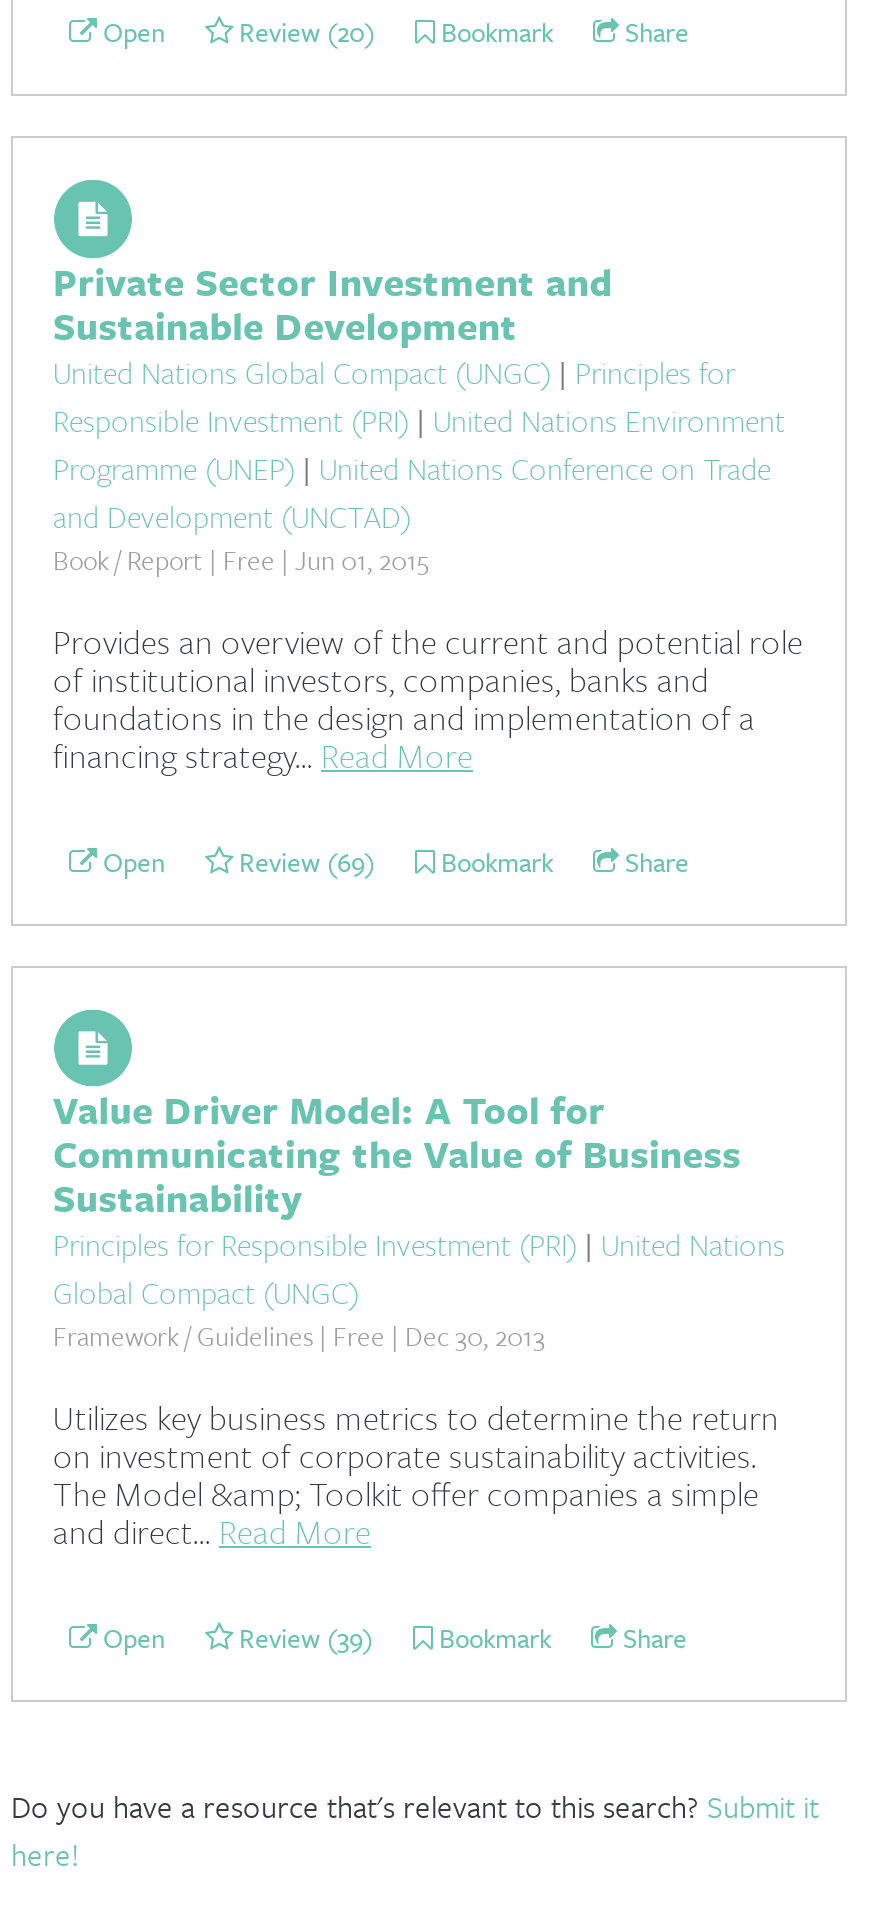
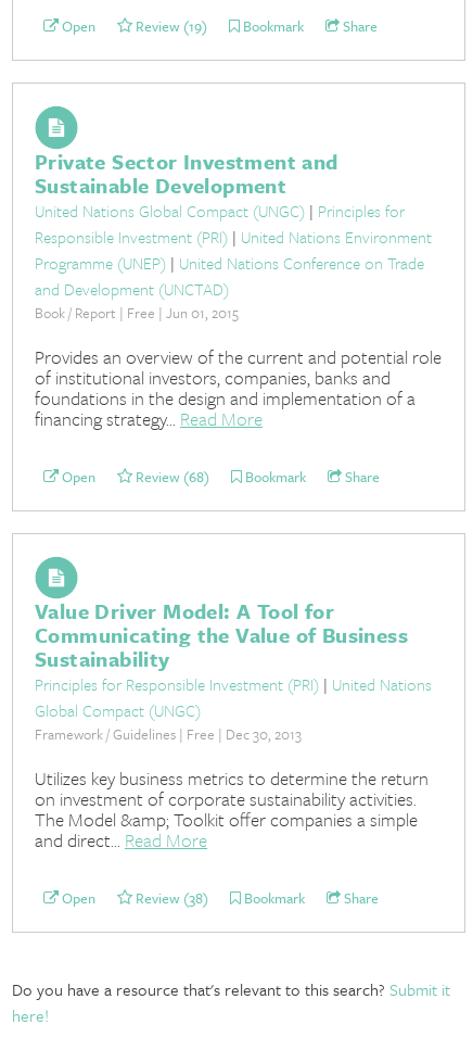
- Open Review (20) Bookmark Share
+ Open Review (19) Bookmark Share

- Open Review (69) Bookmark Share
+ Open Review (68) Bookmark Share

- Open Review (39) Bookmark Share
+ Open Review (38) Bookmark Share
